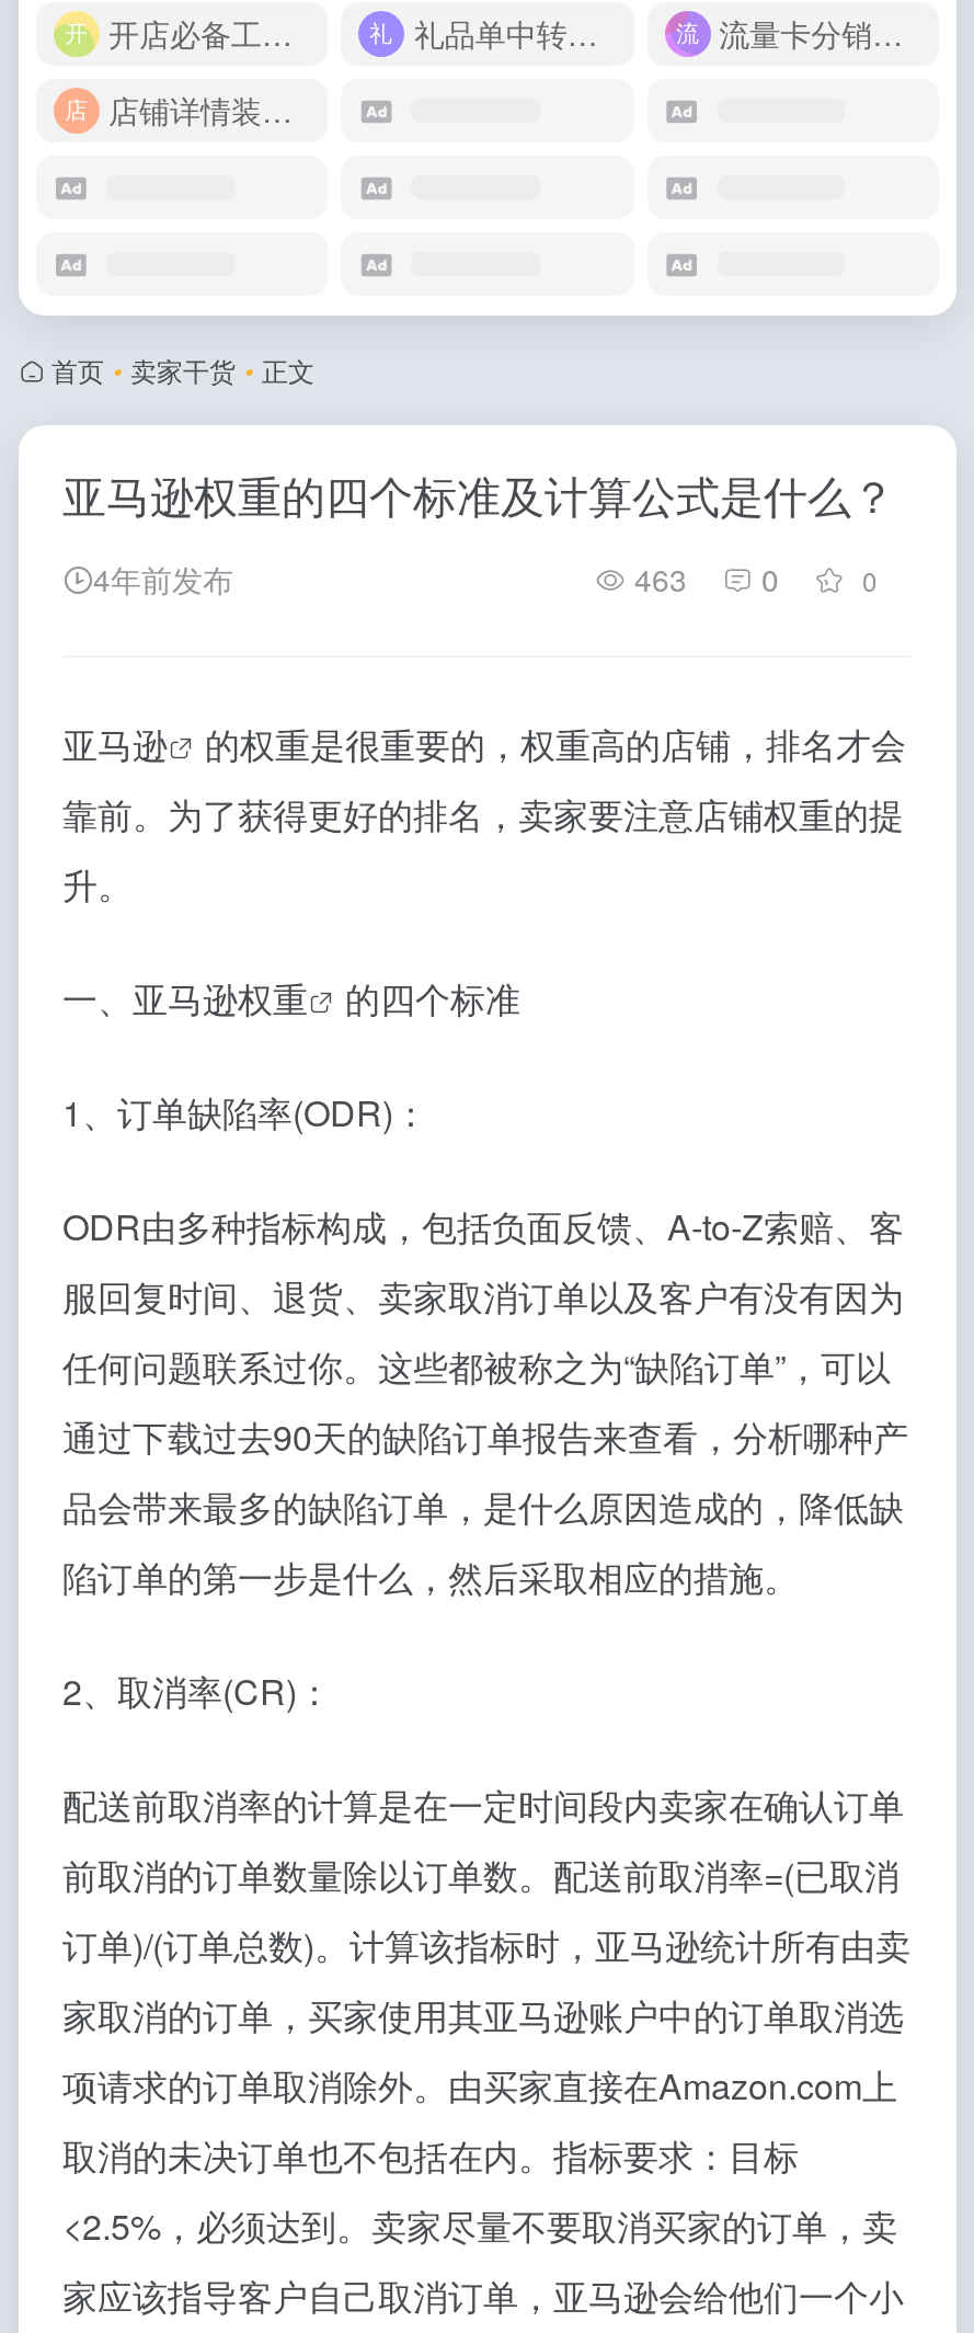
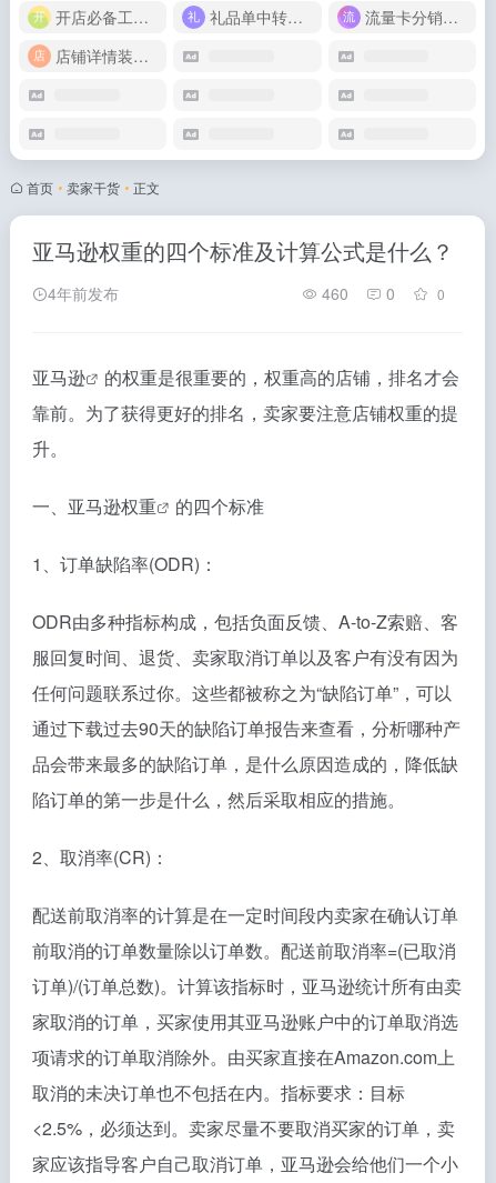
- 463 0
+ 460 0
